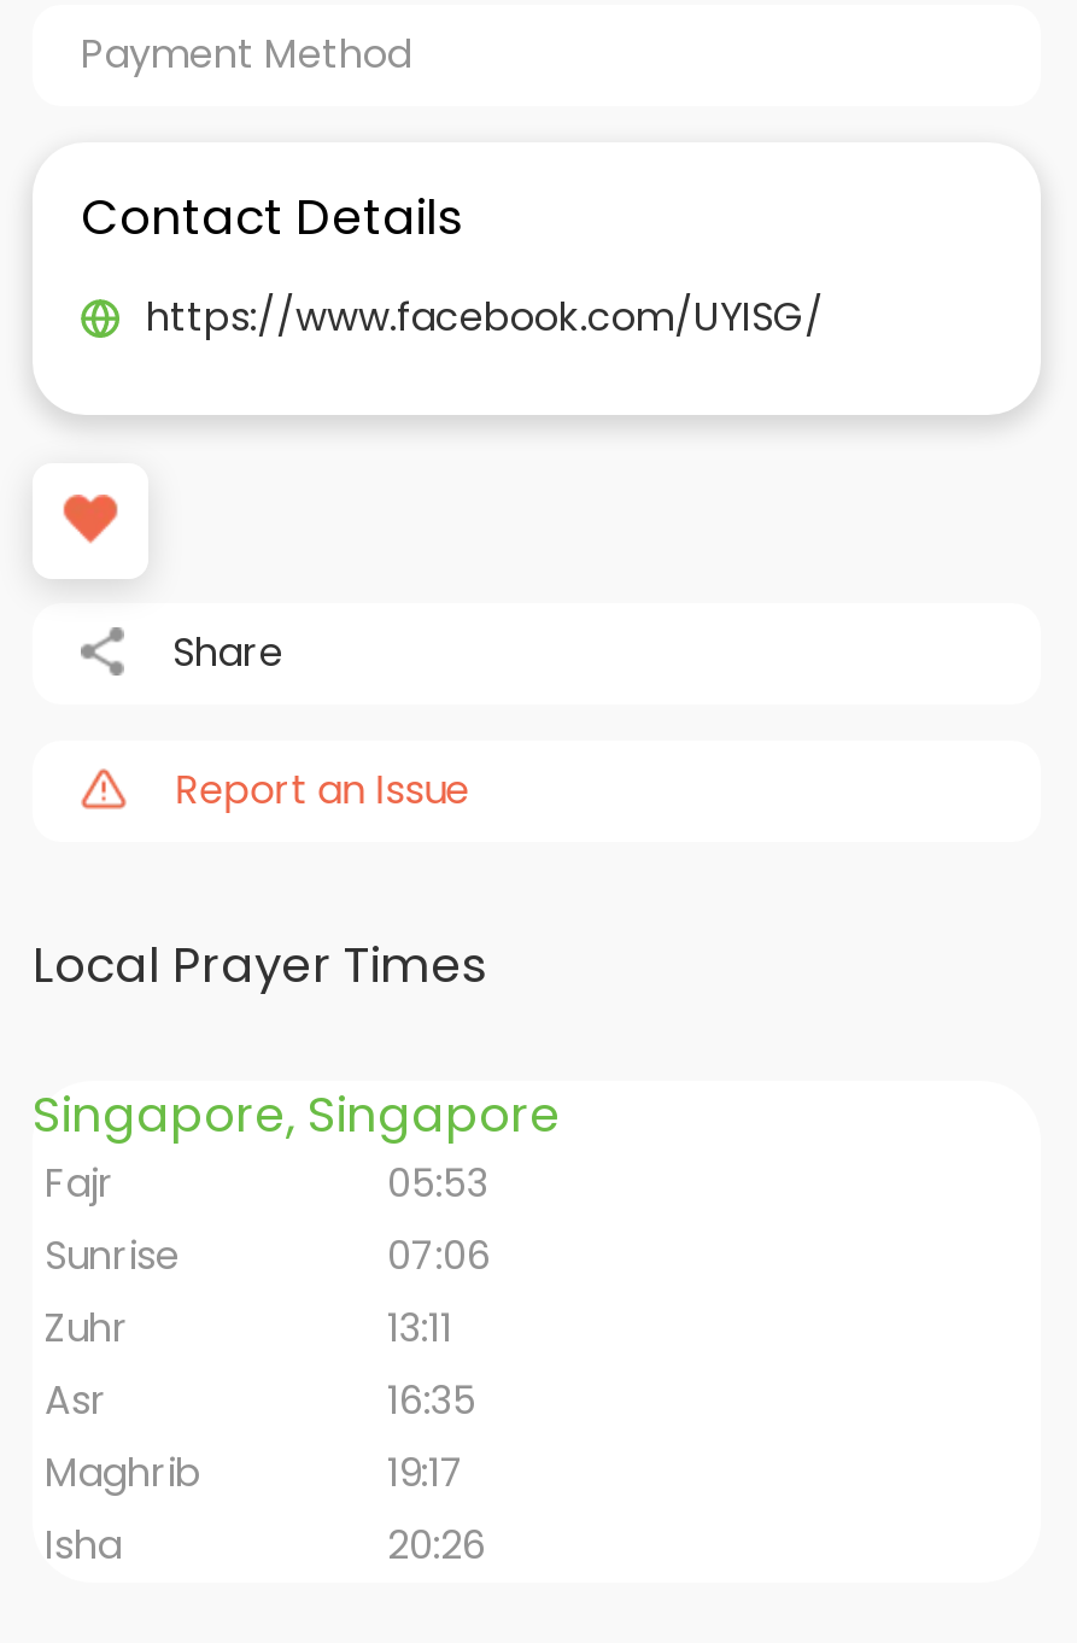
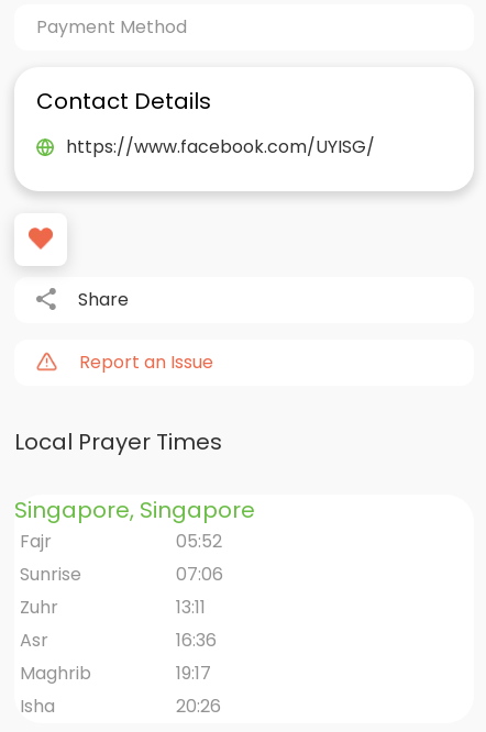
- 05:53
+ 05:52

- 16:35
+ 16:36
